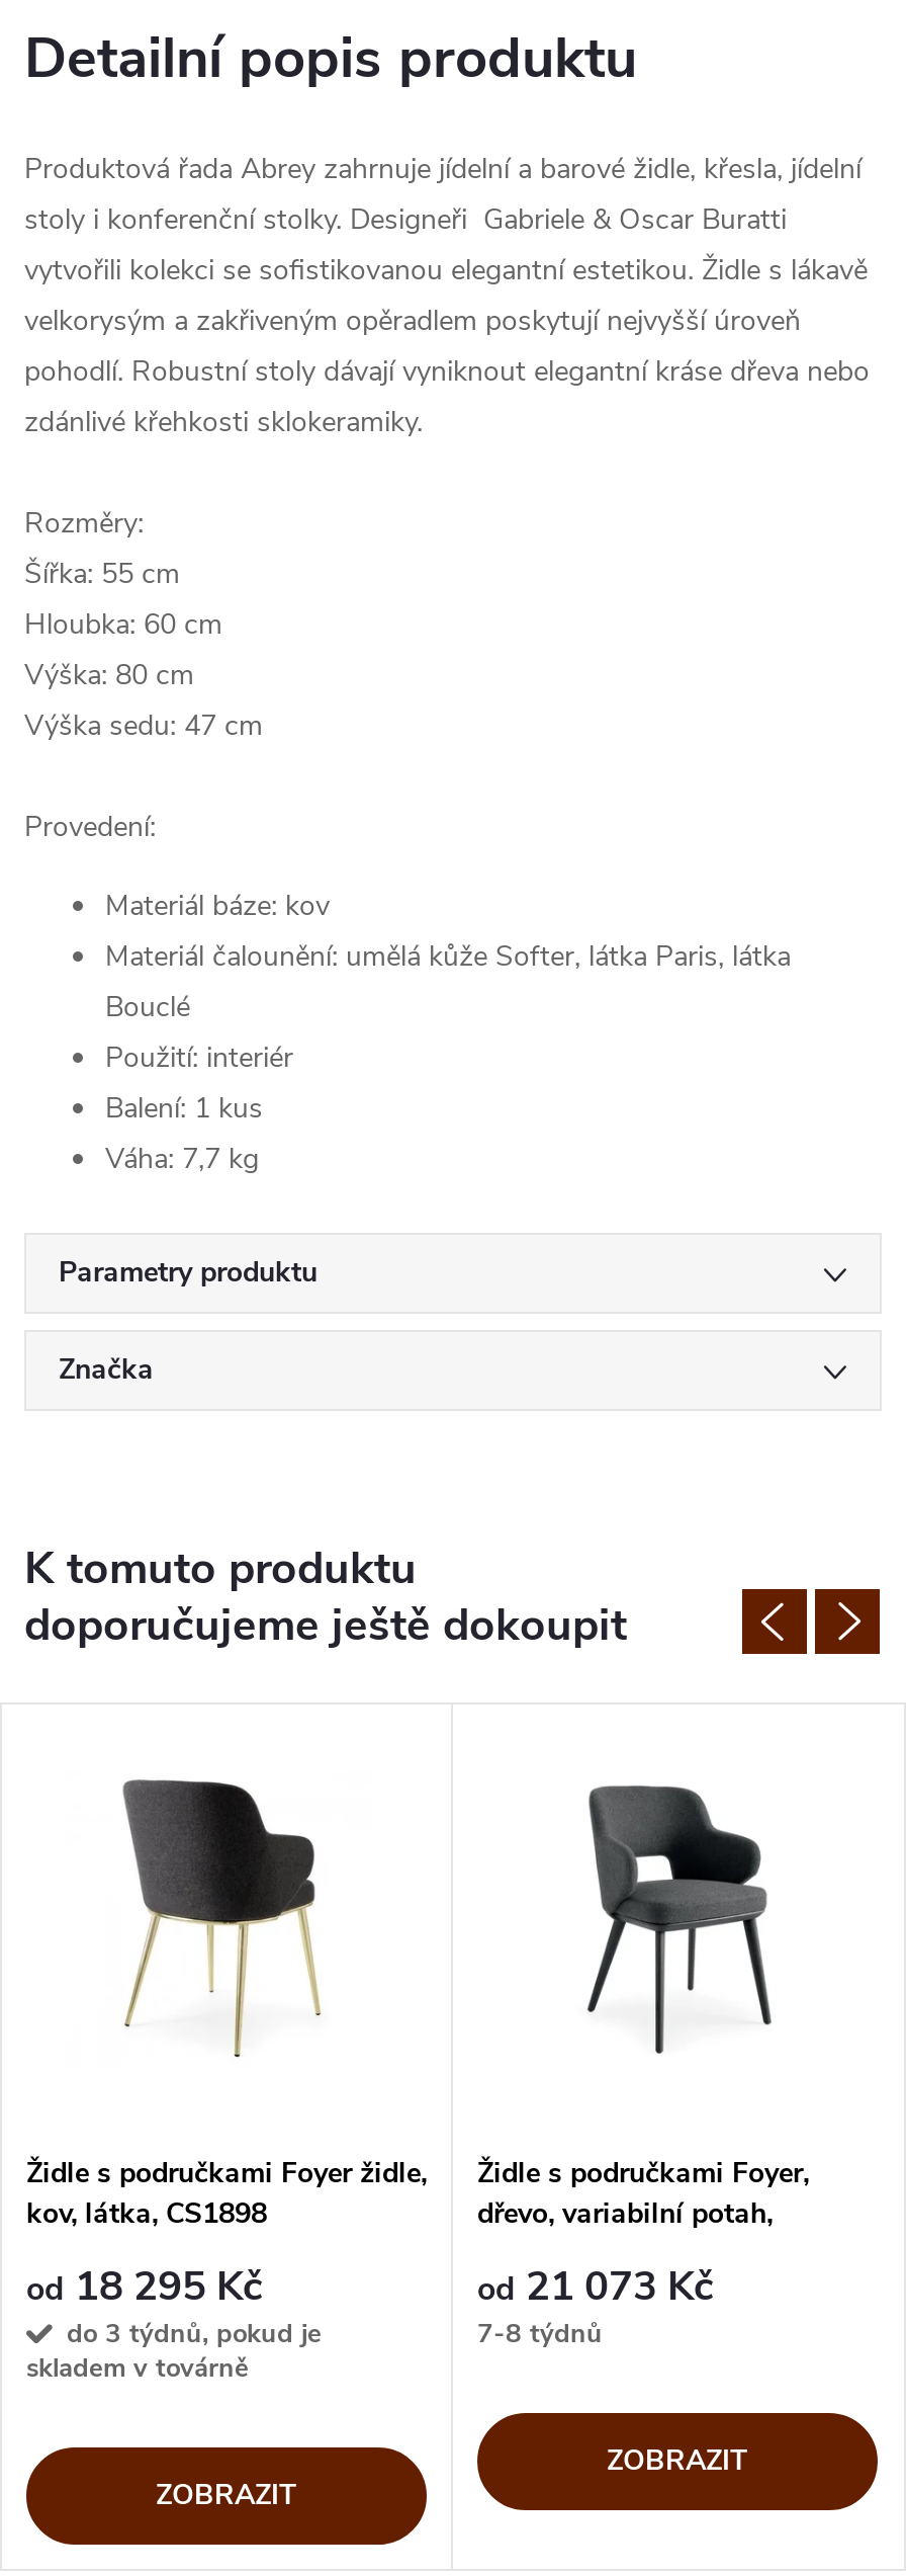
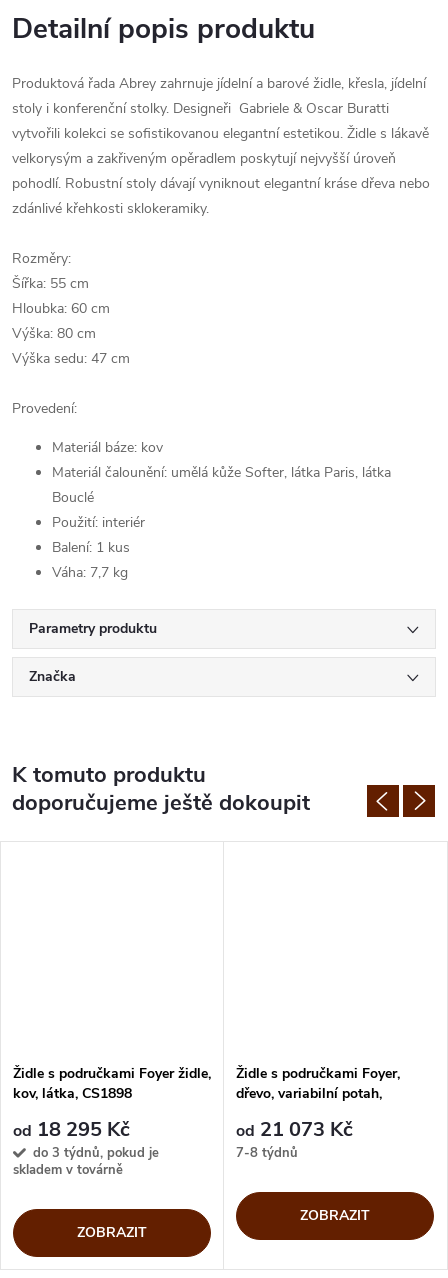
- [image]

- [image]
